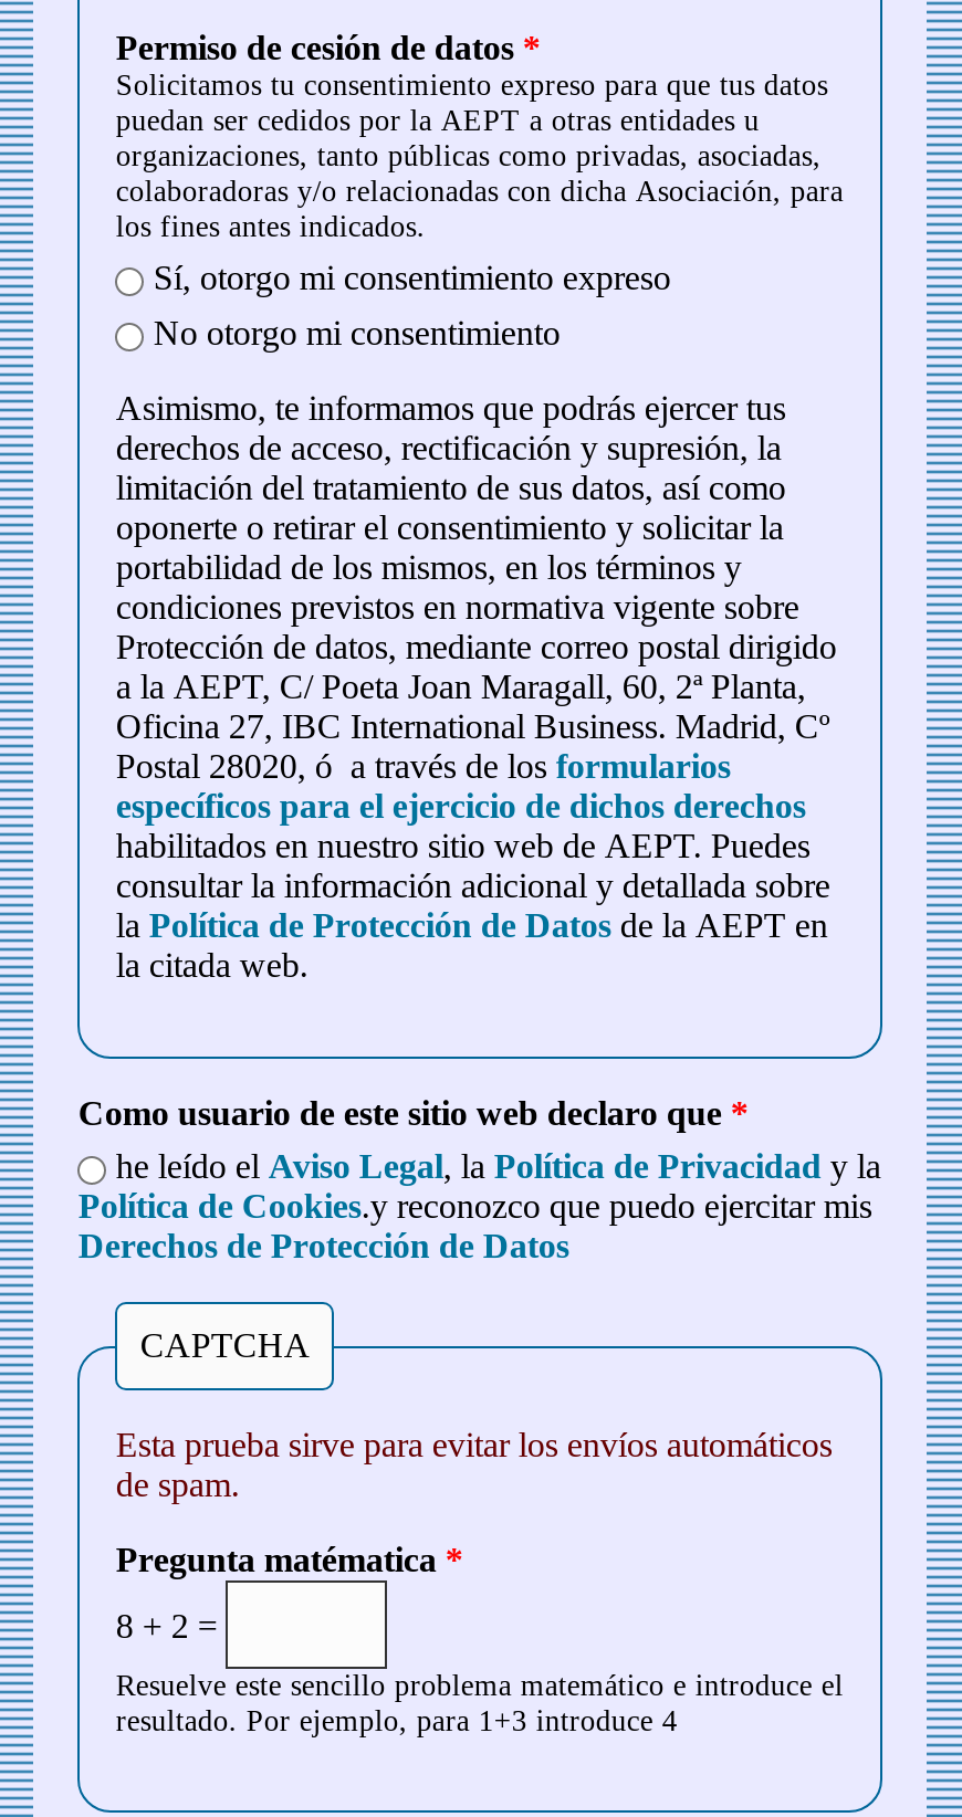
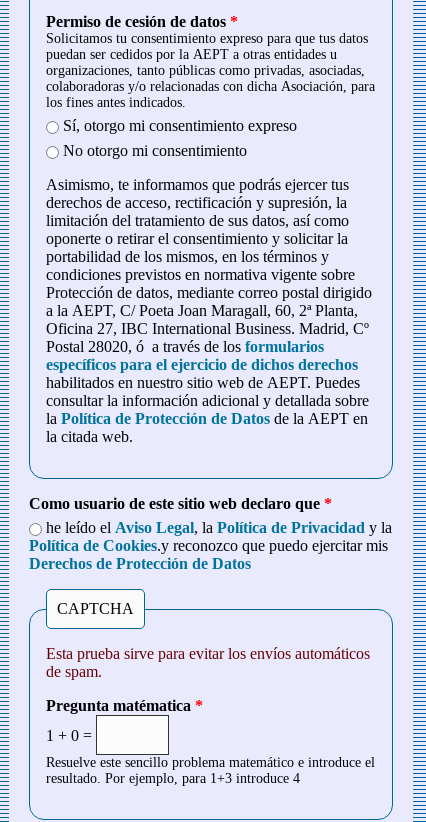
- 8 + 2 =
+ 1 + 0 =
